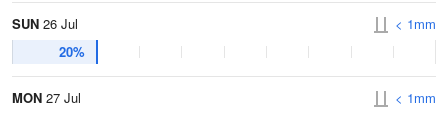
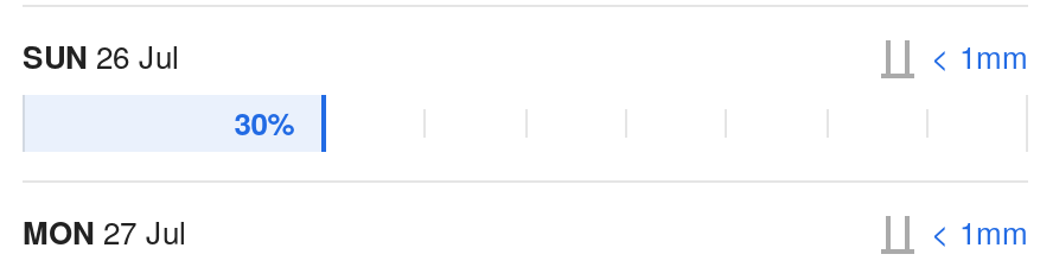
- 20%
+ 30%
